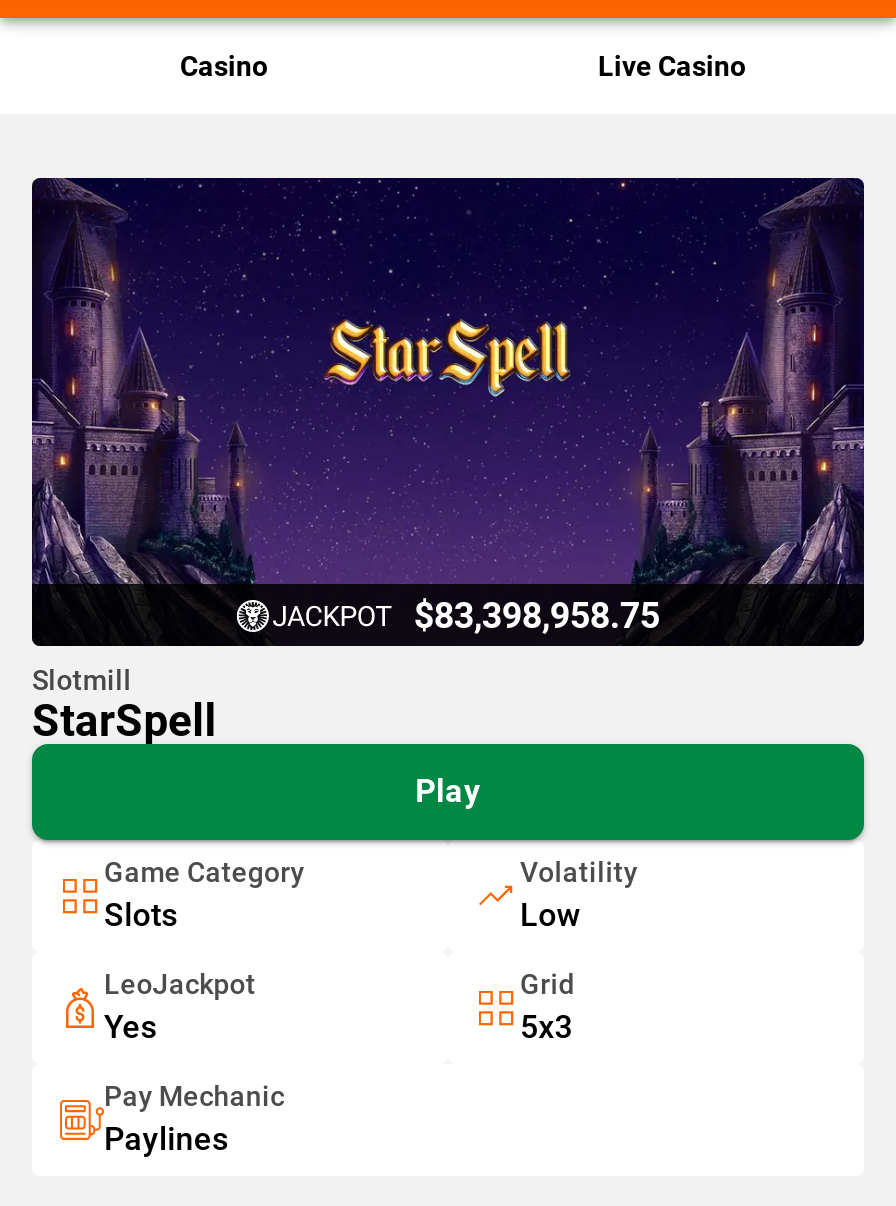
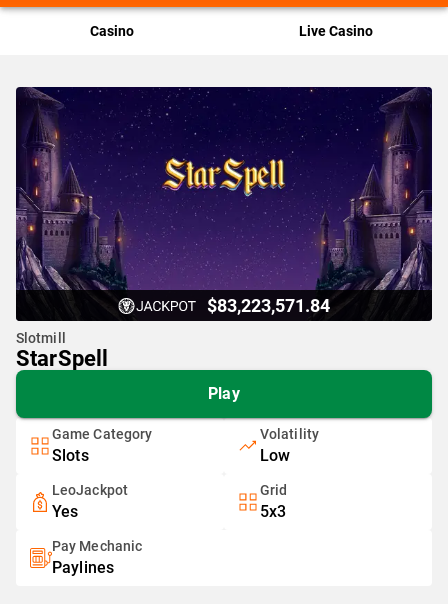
- $83,398,958.75
+ $83,223,571.84
